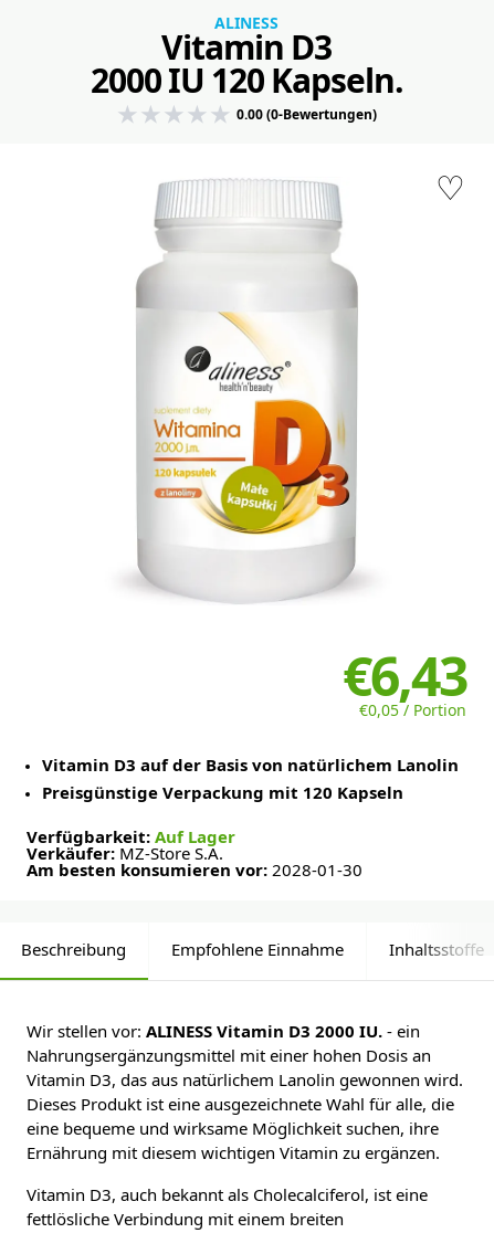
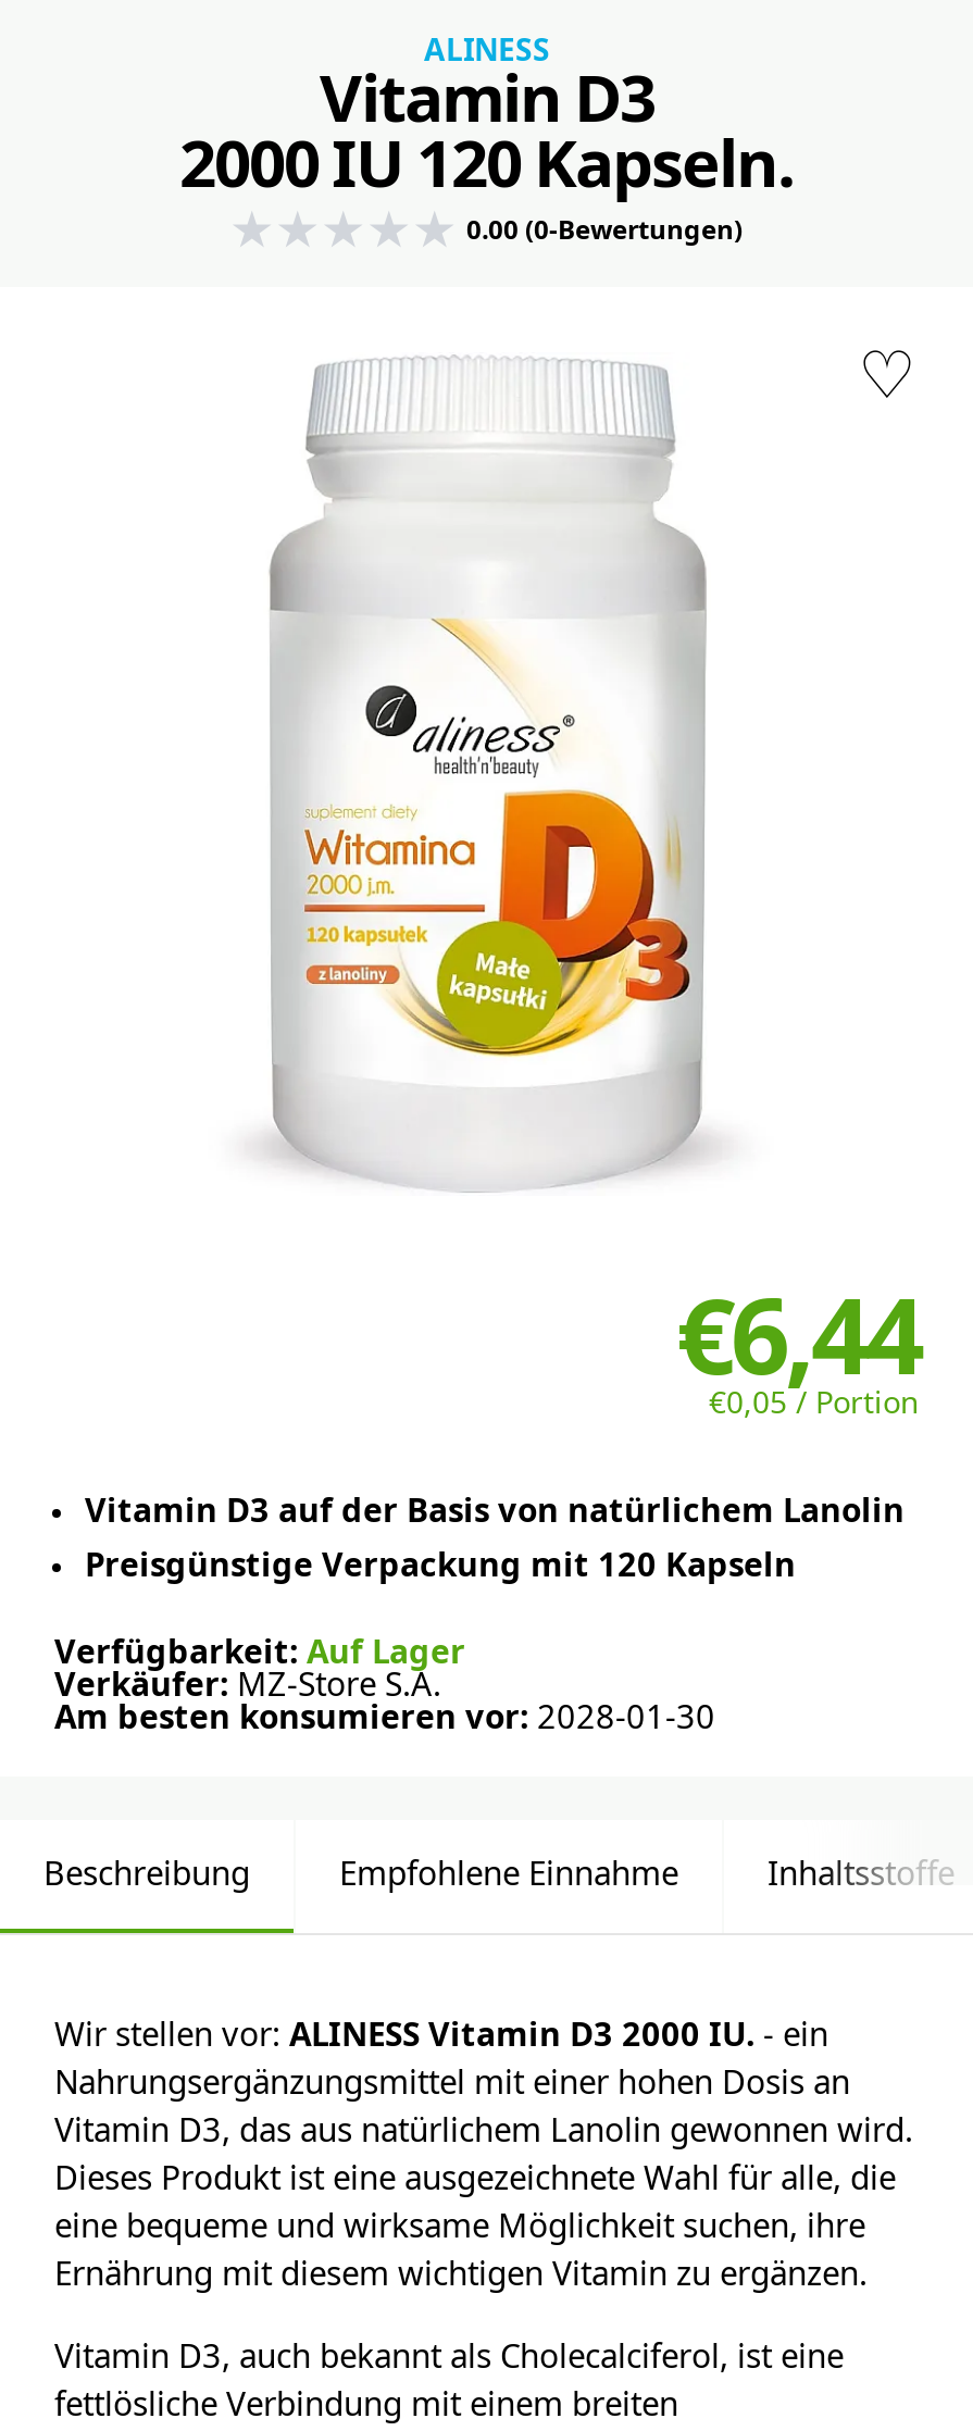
- €6,43
+ €6,44
